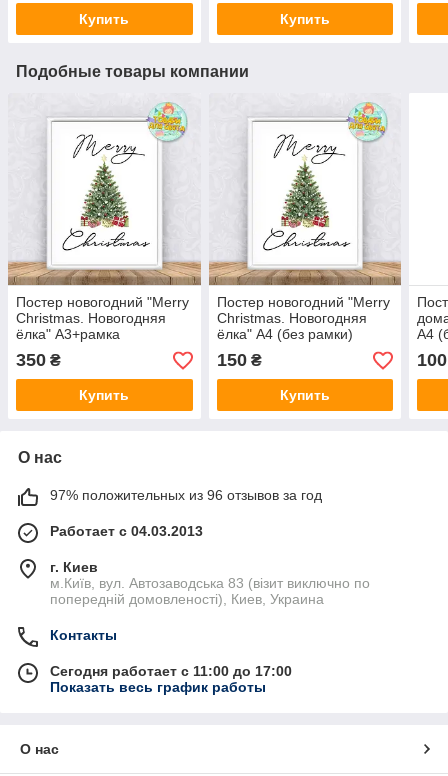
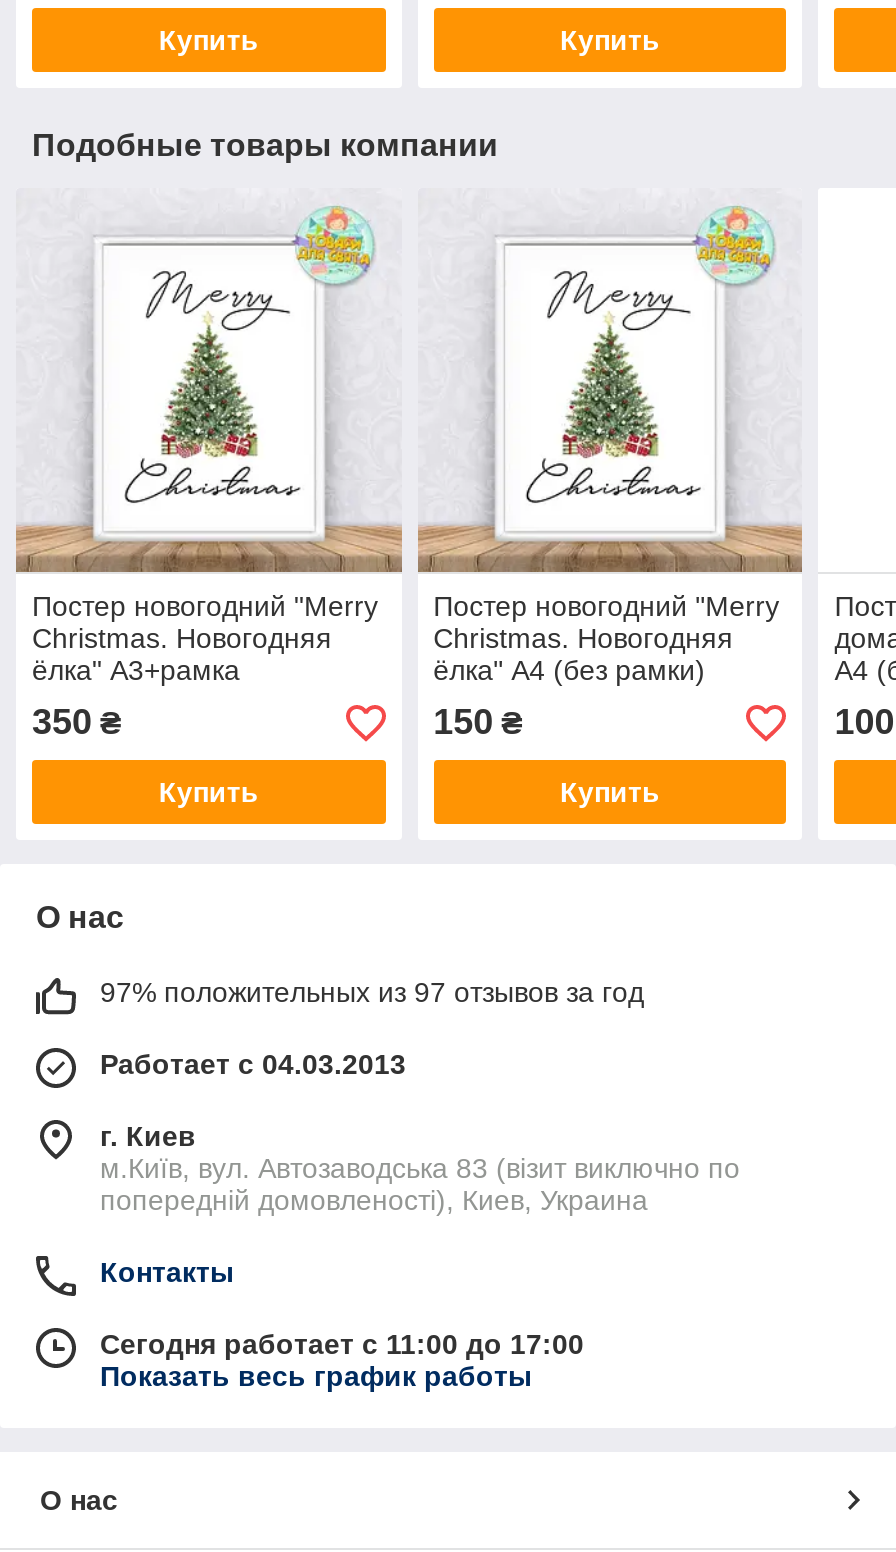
- 97% положительных из 96 отзывов за год
+ 97% положительных из 97 отзывов за год
